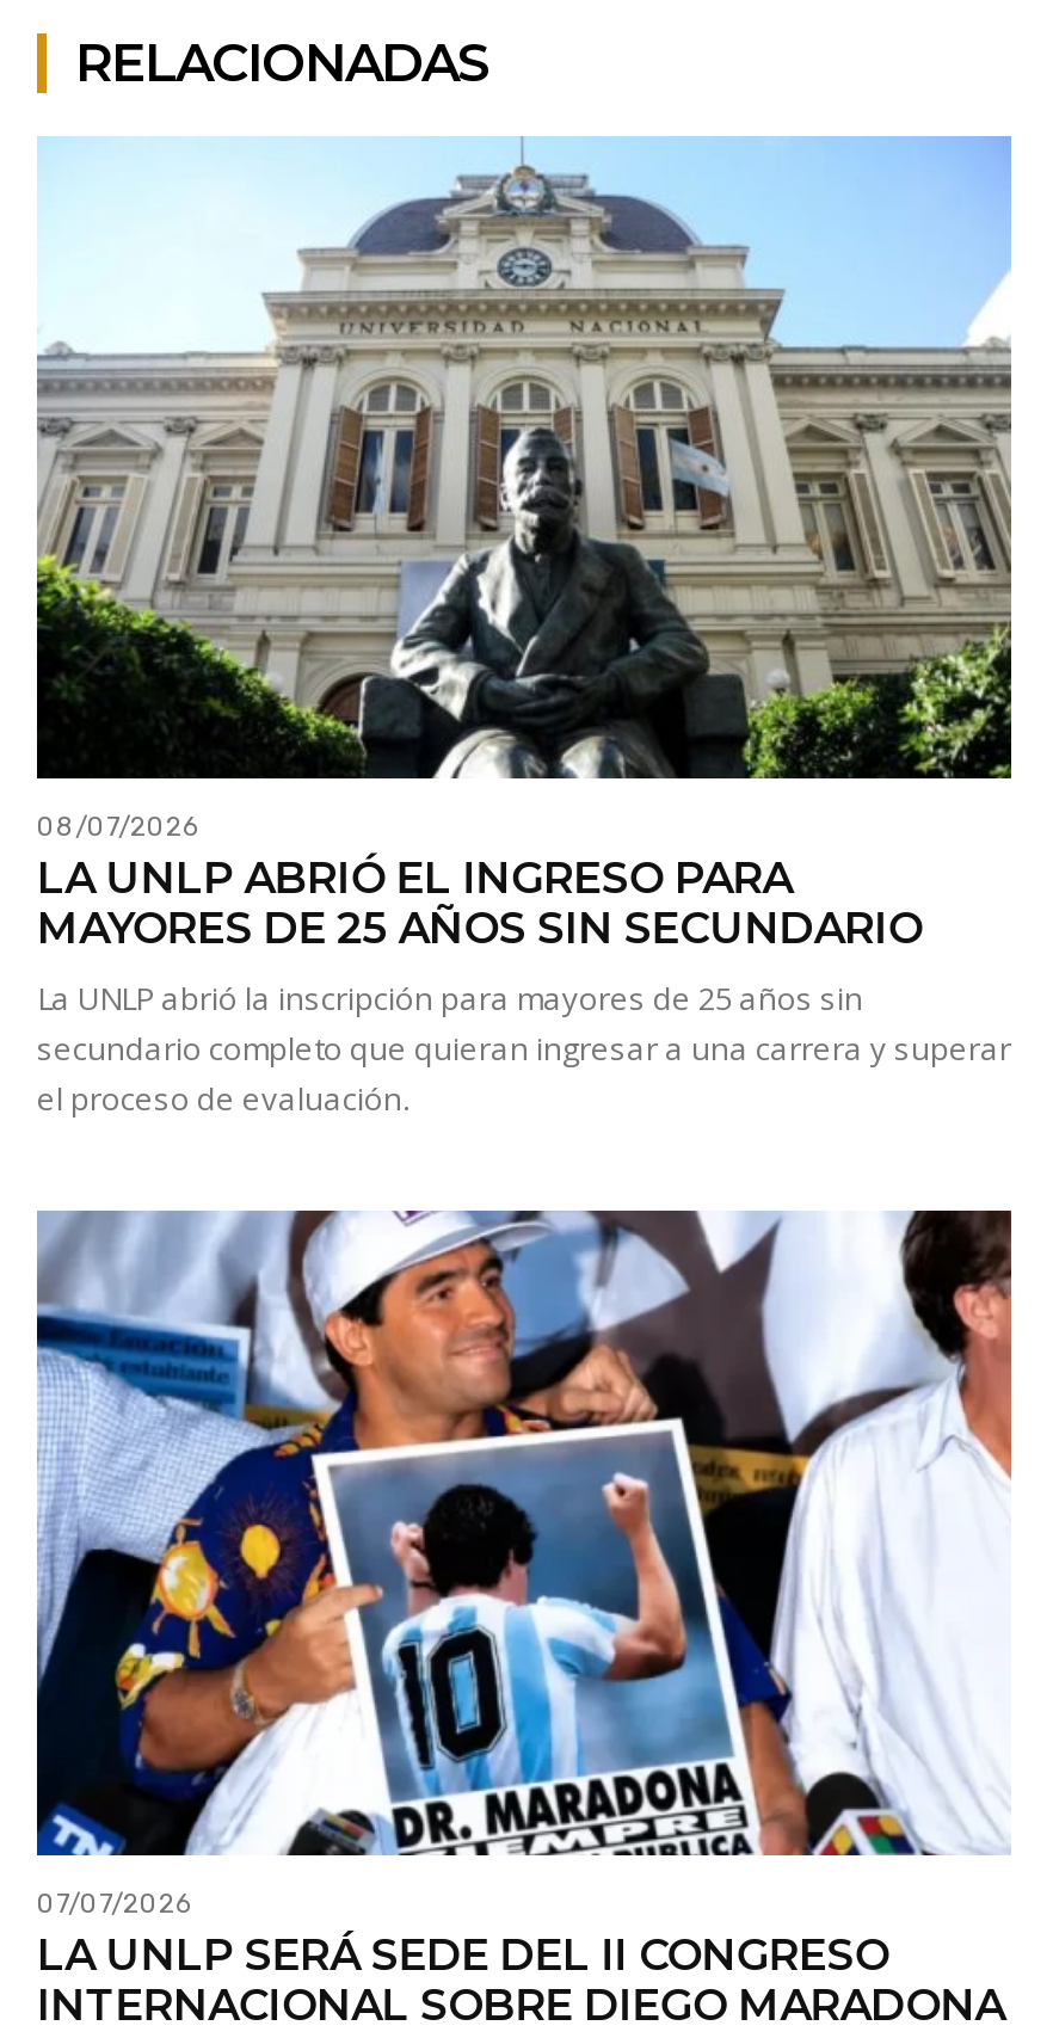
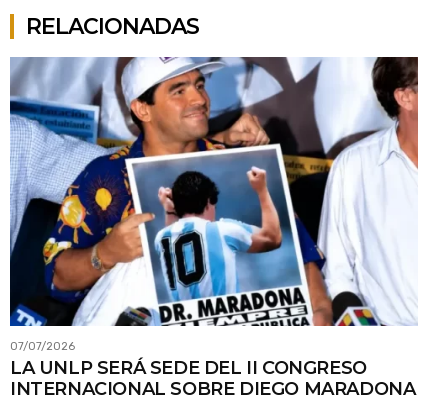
- [image]
- 08/07/2026
- LA UNLP ABRIÓ EL INGRESO PARA
- MAYORES DE 25 AÑOS SIN SECUNDARIO
- La UNLP abrió la inscripción para mayores de 25 años sin
- secundario completo que quieran ingresar a una carrera y superar
- el proceso de evaluación.
